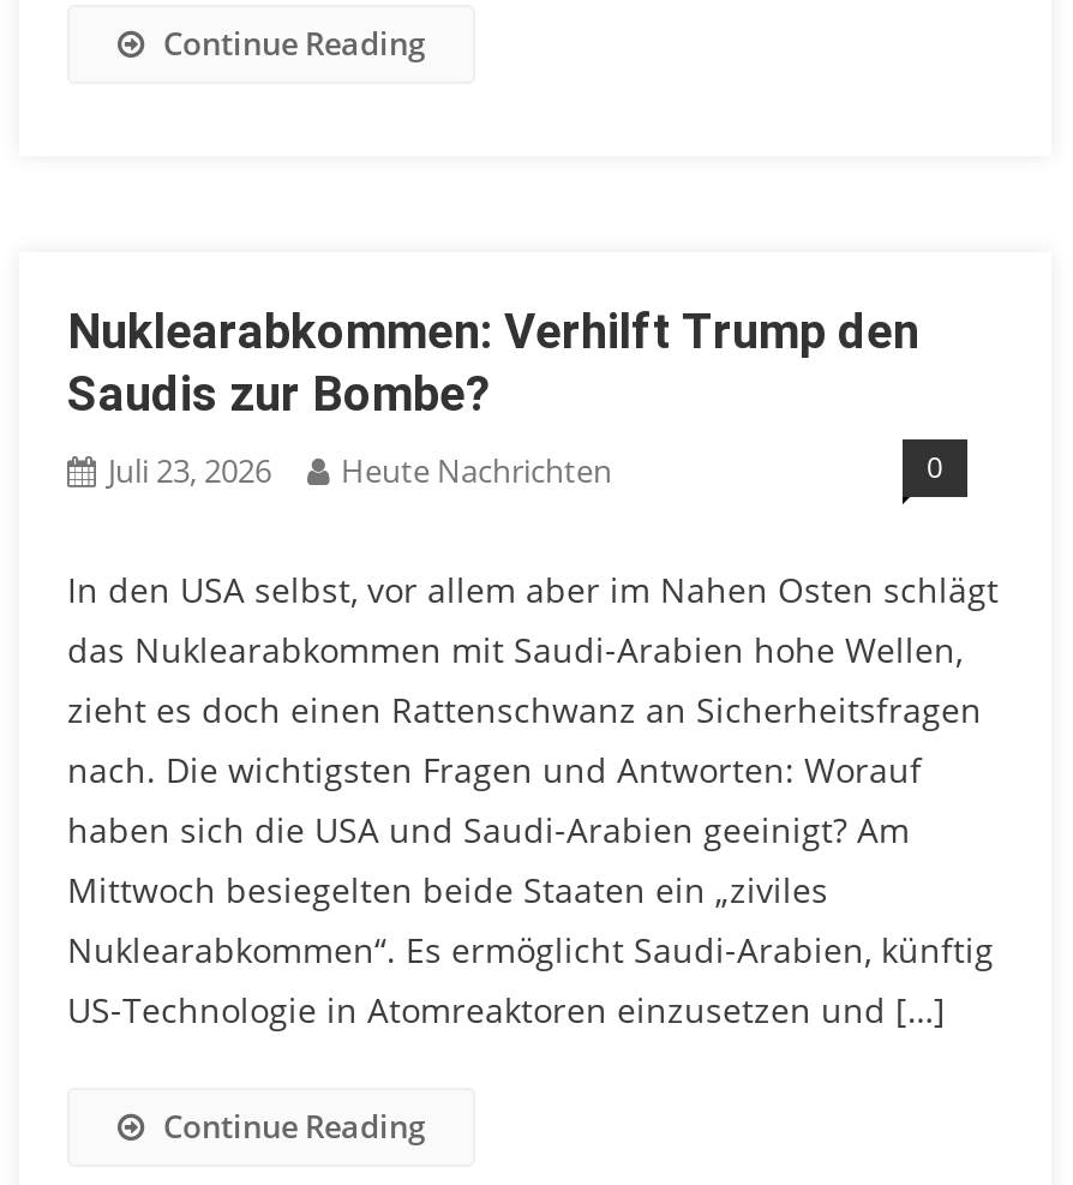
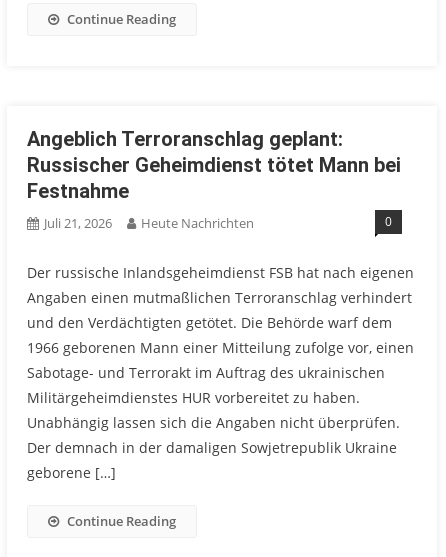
- Nuklearabkommen: Verhilft Trump den
- Saudis zur Bombe?
+ Angeblich Terroranschlag geplant:
+ Russischer Geheimdienst tötet Mann bei
+ Festnahme

- Juli 23, 2026 Heute Nachrichten
+ Juli 21, 2026 Heute Nachrichten

- In den USA selbst, vor allem aber im Nahen Osten schlägt
- das Nuklearabkommen mit Saudi-Arabien hohe Wellen,
- zieht es doch einen Rattenschwanz an Sicherheitsfragen
- nach. Die wichtigsten Fragen und Antworten: Worauf
- haben sich die USA und Saudi-Arabien geeinigt? Am
- Mittwoch besiegelten beide Staaten ein „ziviles
- Nuklearabkommen“. Es ermöglicht Saudi-Arabien, künftig
- US-Technologie in Atomreaktoren einzusetzen und […]
+ Der russische Inlandsgeheimdienst FSB hat nach eigenen
+ Angaben einen mutmaßlichen Terroranschlag verhindert
+ und den Verdächtigten getötet. Die Behörde warf dem
+ 1966 geborenen Mann einer Mitteilung zufolge vor, einen
+ Sabotage- und Terrorakt im Auftrag des ukrainischen
+ Militärgeheimdienstes HUR vorbereitet zu haben.
+ Unabhängig lassen sich die Angaben nicht überprüfen.
+ Der demnach in der damaligen Sowjetrepublik Ukraine
+ geborene […]
